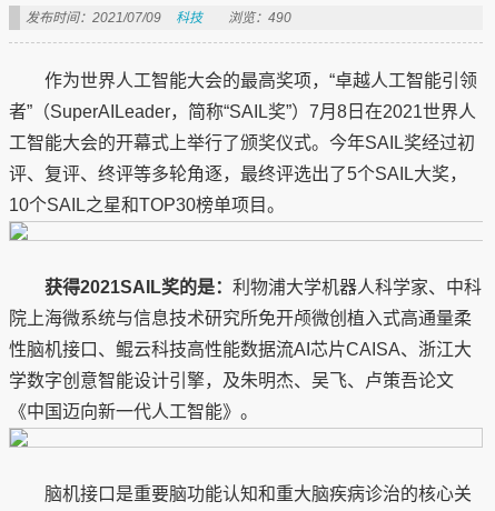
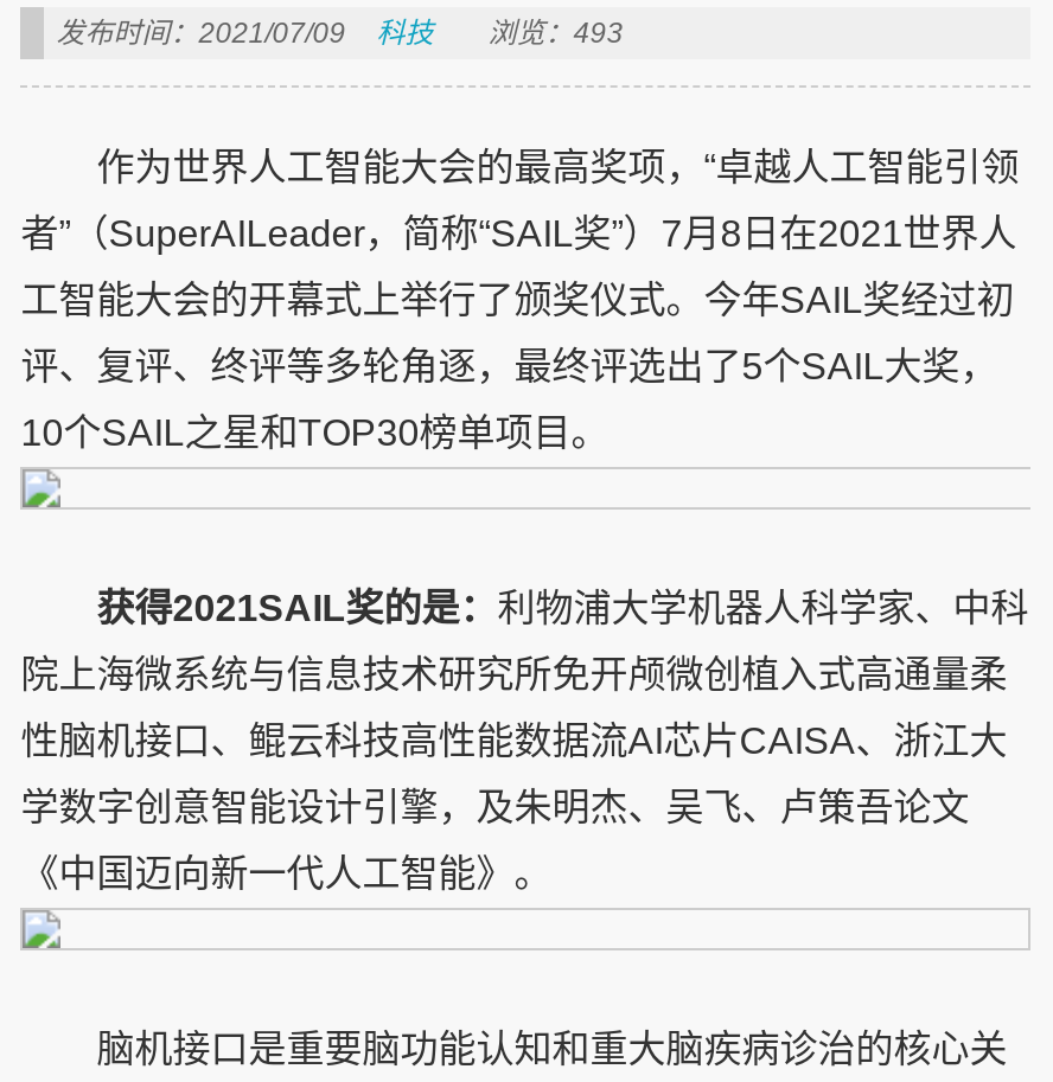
- 浏览：490
+ 浏览：493
